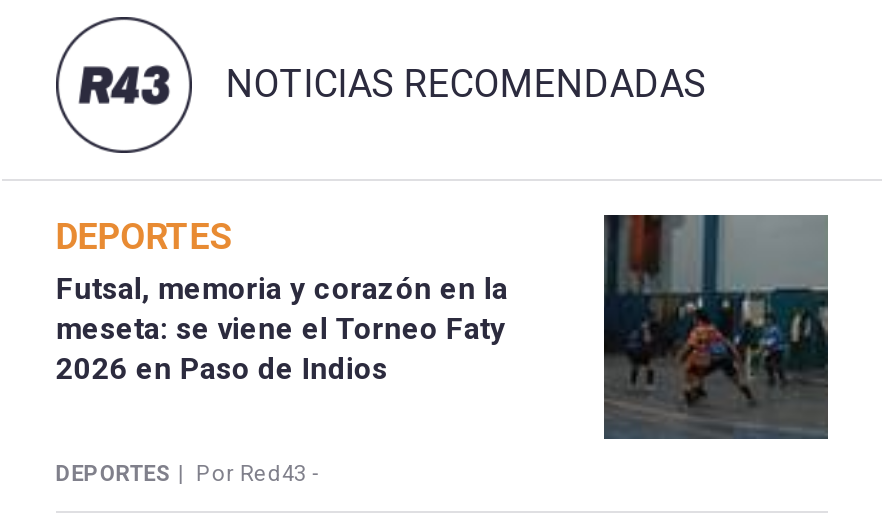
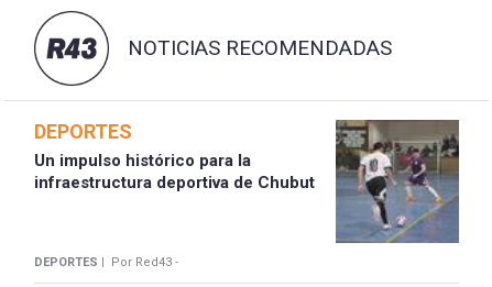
- [image]
+ [image]

- Futsal, memoria y corazón en la
- meseta: se viene el Torneo Faty
- 2026 en Paso de Indios
+ Un impulso histórico para la
+ infraestructura deportiva de Chubut
